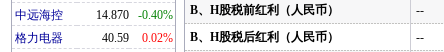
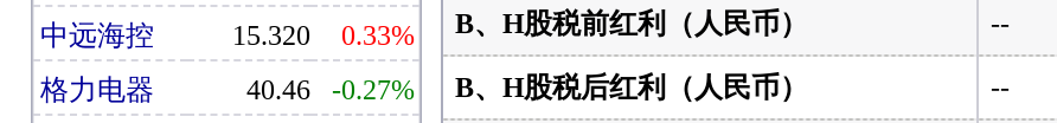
- 14.870
+ 15.320

- -0.40%
+ 0.33%

- 40.59
+ 40.46

- 0.02%
+ -0.27%
